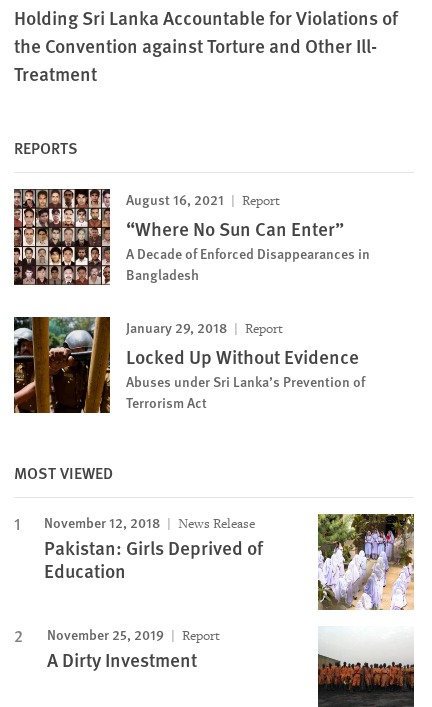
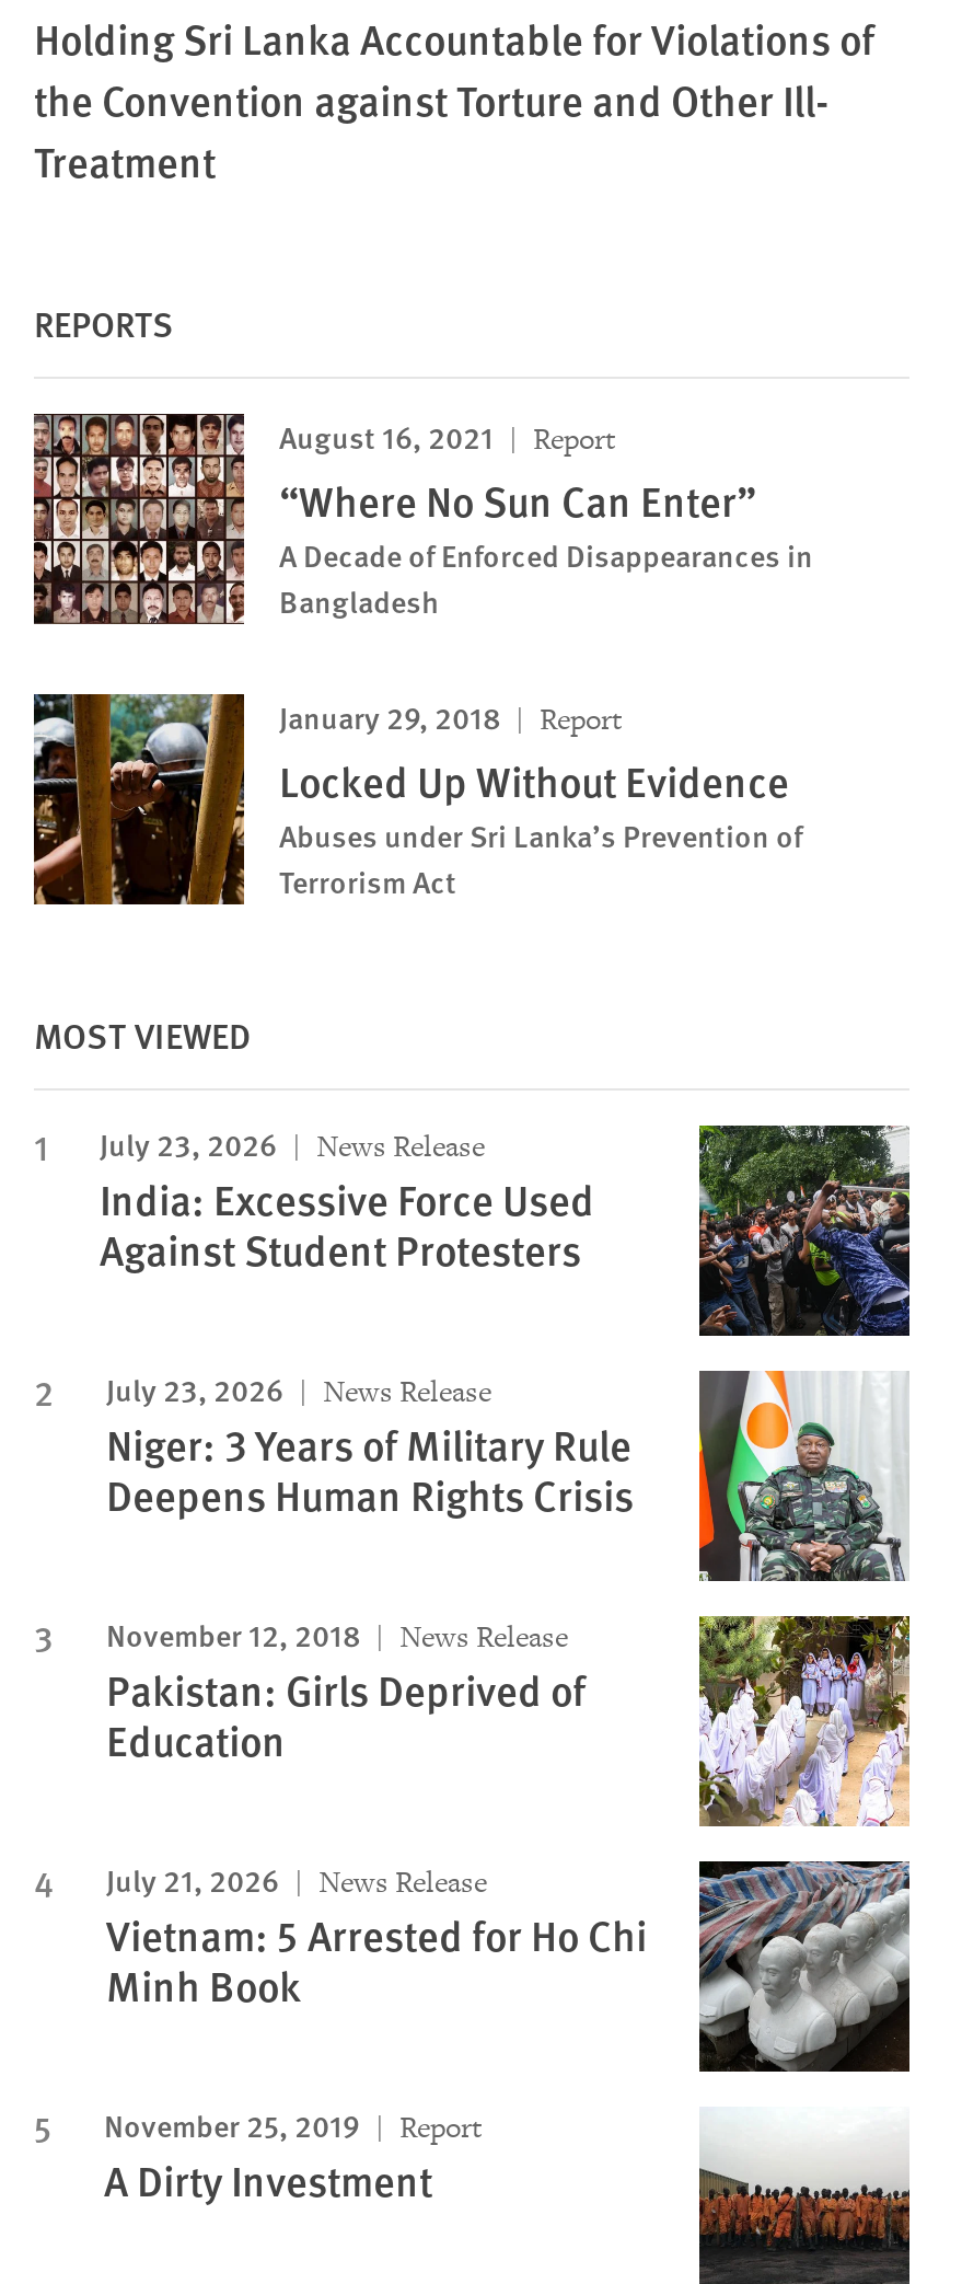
+ [image]
+ July 23, 2026
+ News Release
+ India: Excessive Force Used
+ Against Student Protesters
+ July 23, 2026
+ News Release
+ Niger: 3 Years of Military Rule
+ Deepens Human Rights Crisis

+ [image]

+ [image]
+ July 21, 2026
+ News Release
+ Vietnam: 5 Arrested for Ho Chi
+ Minh Book
